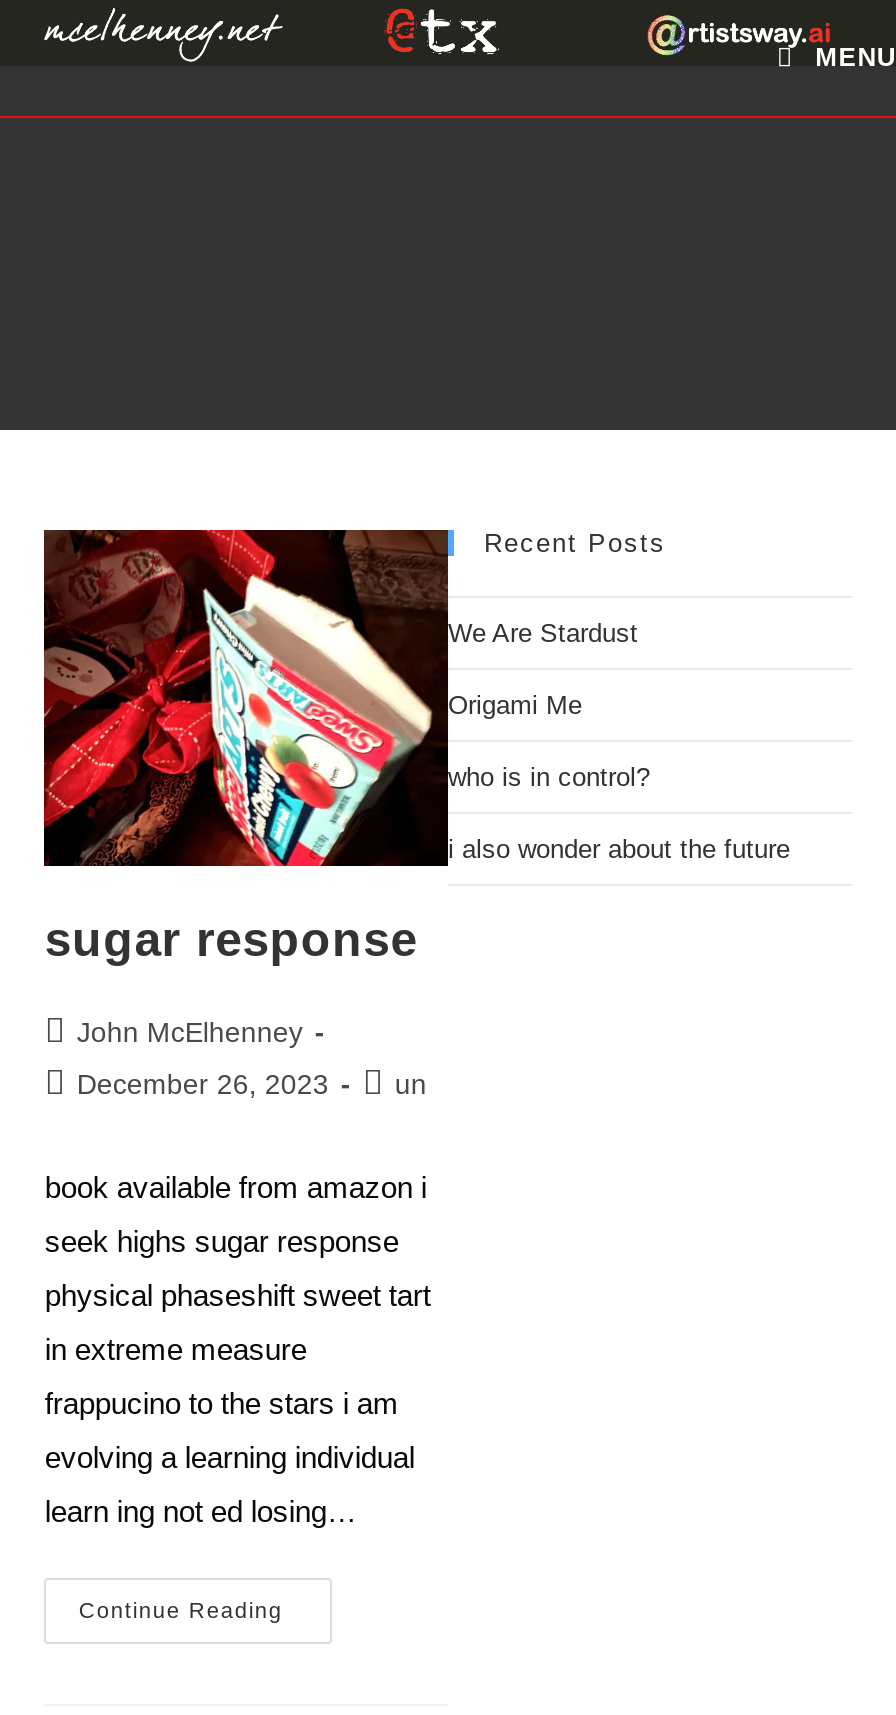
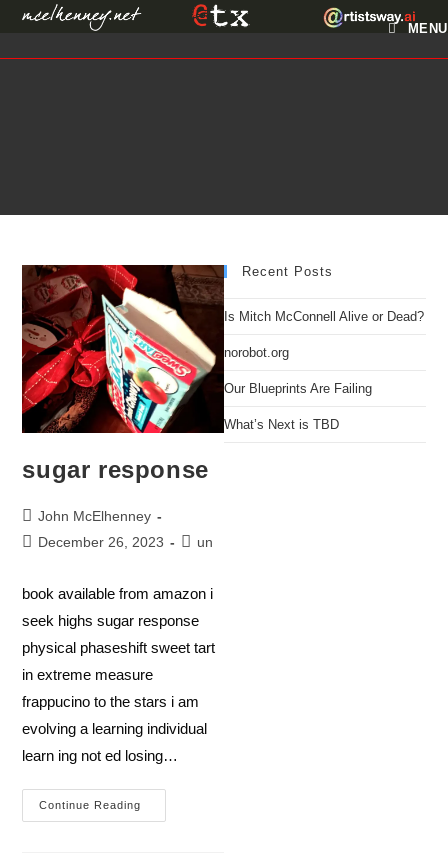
- We Are Stardust
+ Is Mitch McConnell Alive or Dead?

- Origami Me
+ norobot.org

- who is in control?
+ Our Blueprints Are Failing

- i also wonder about the future
+ What’s Next is TBD
